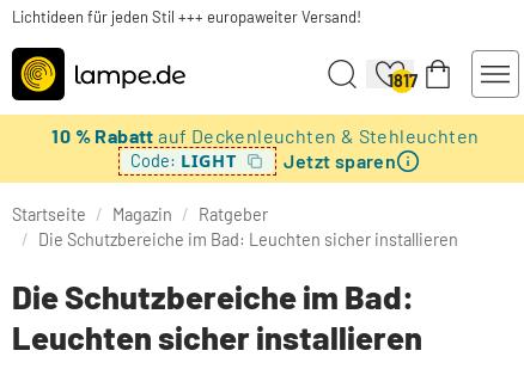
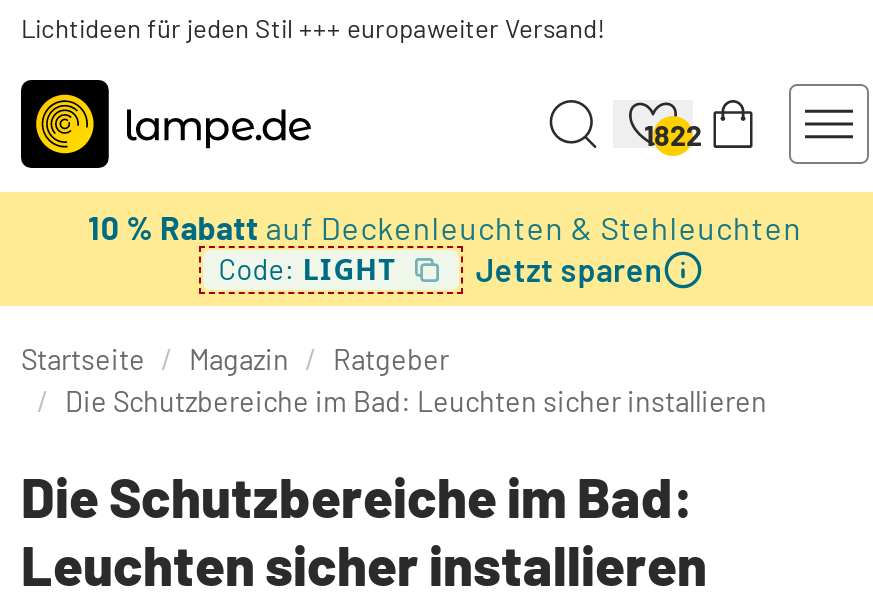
- 1817
+ 1822
